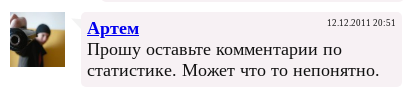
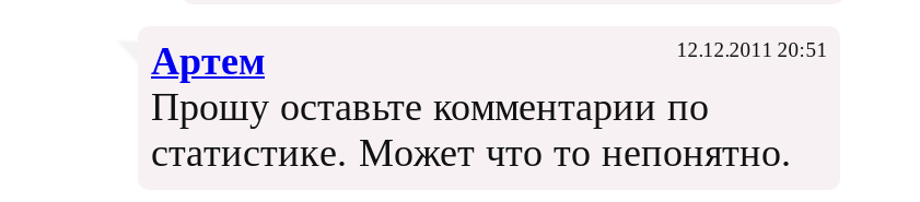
- [image]
